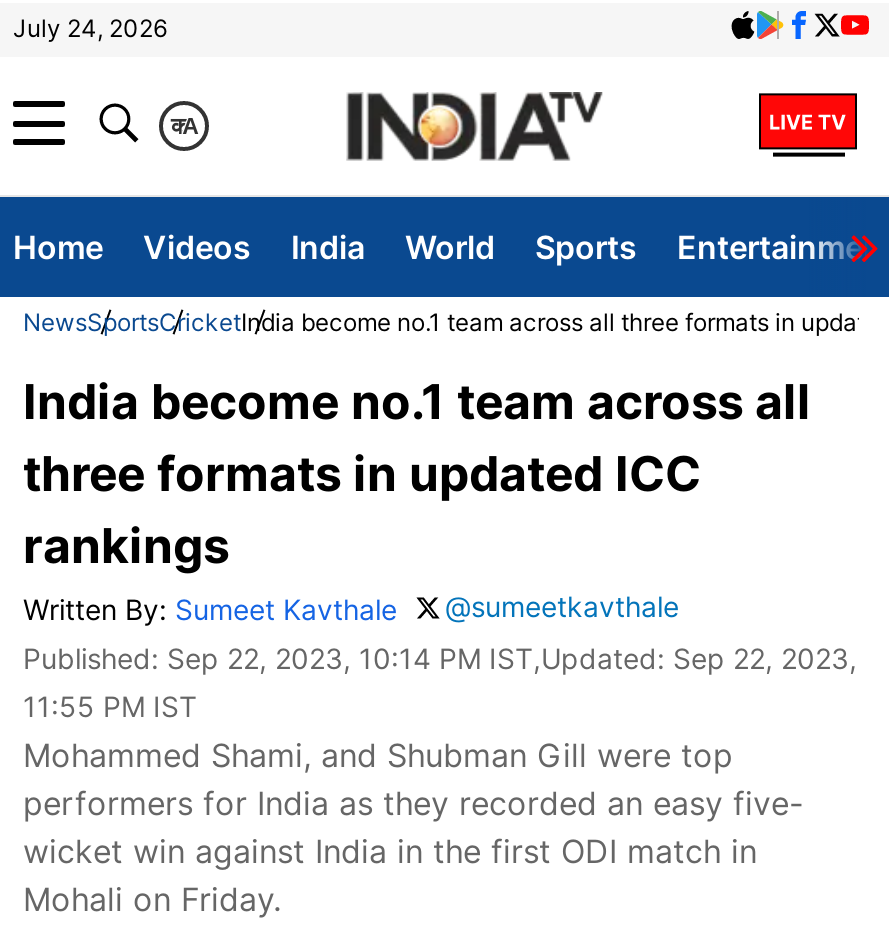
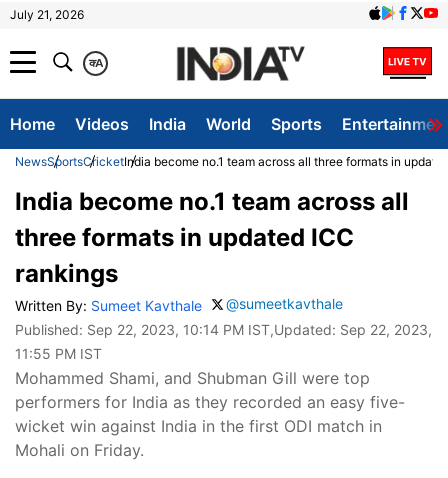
- July 24, 2026
+ July 21, 2026
